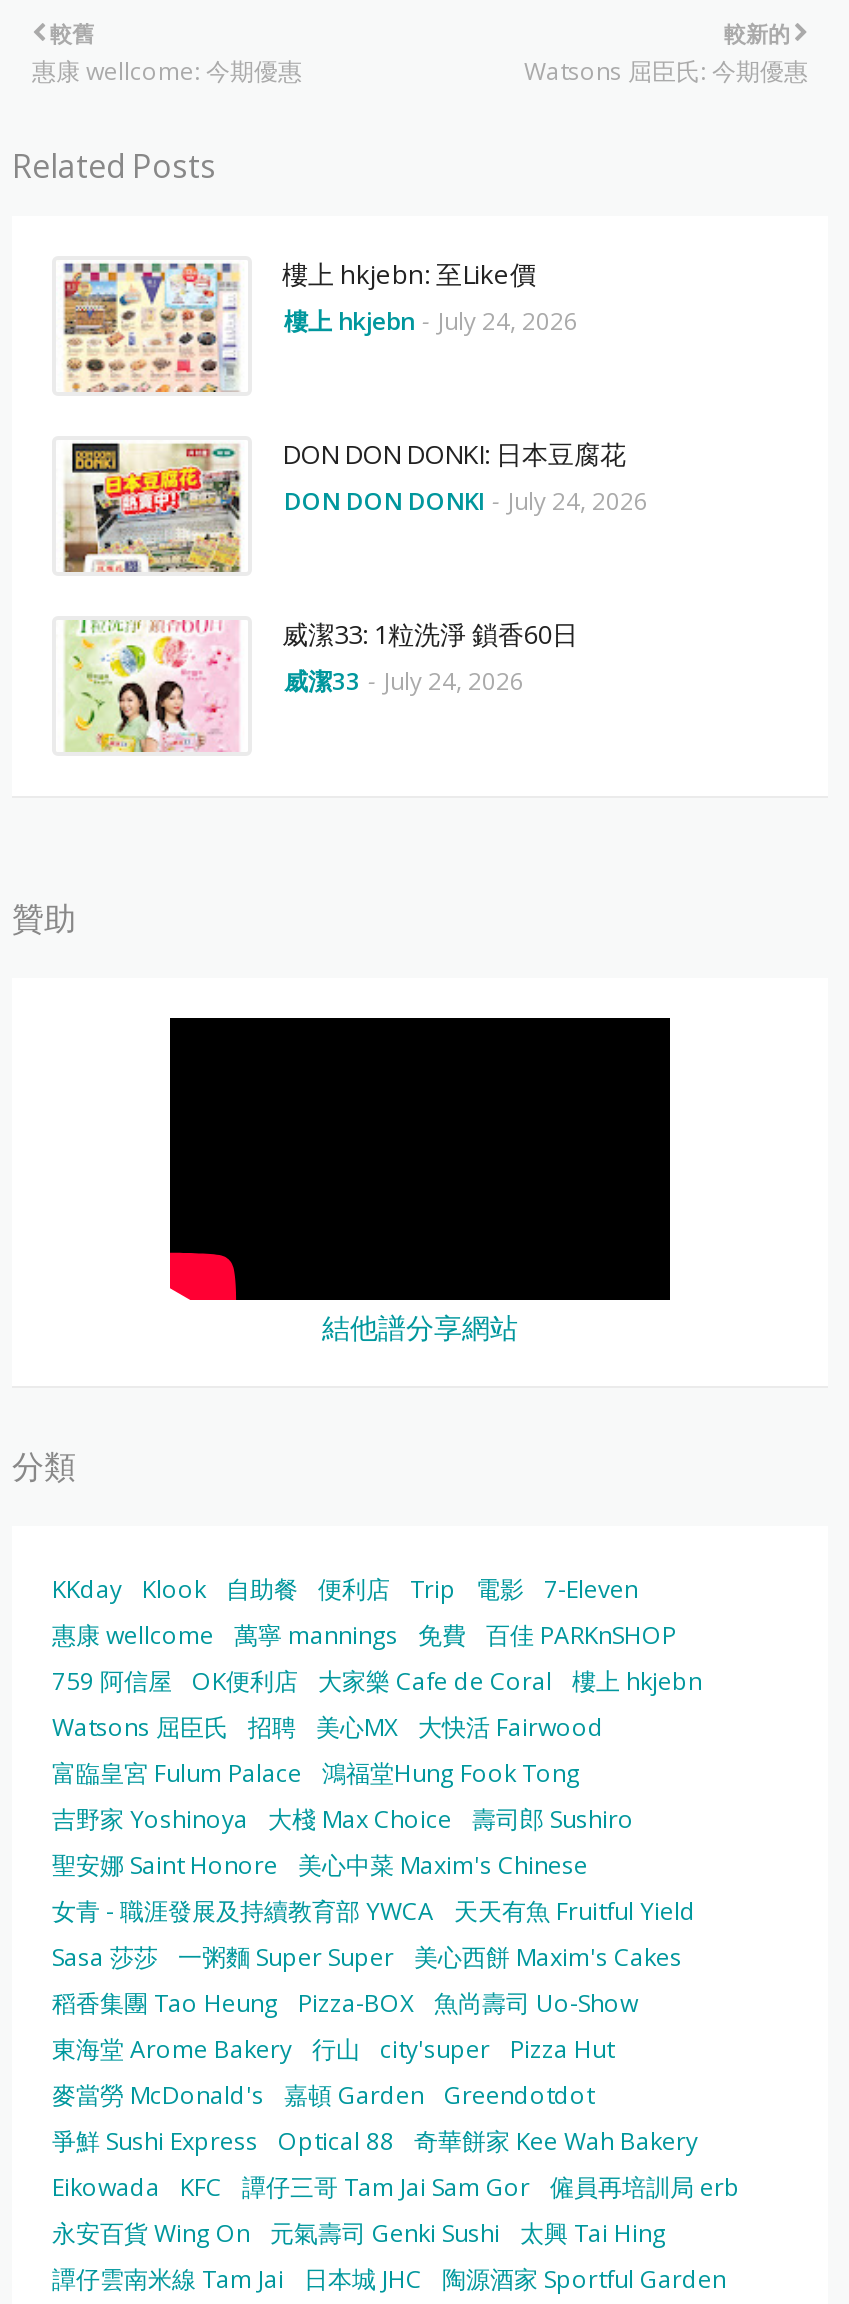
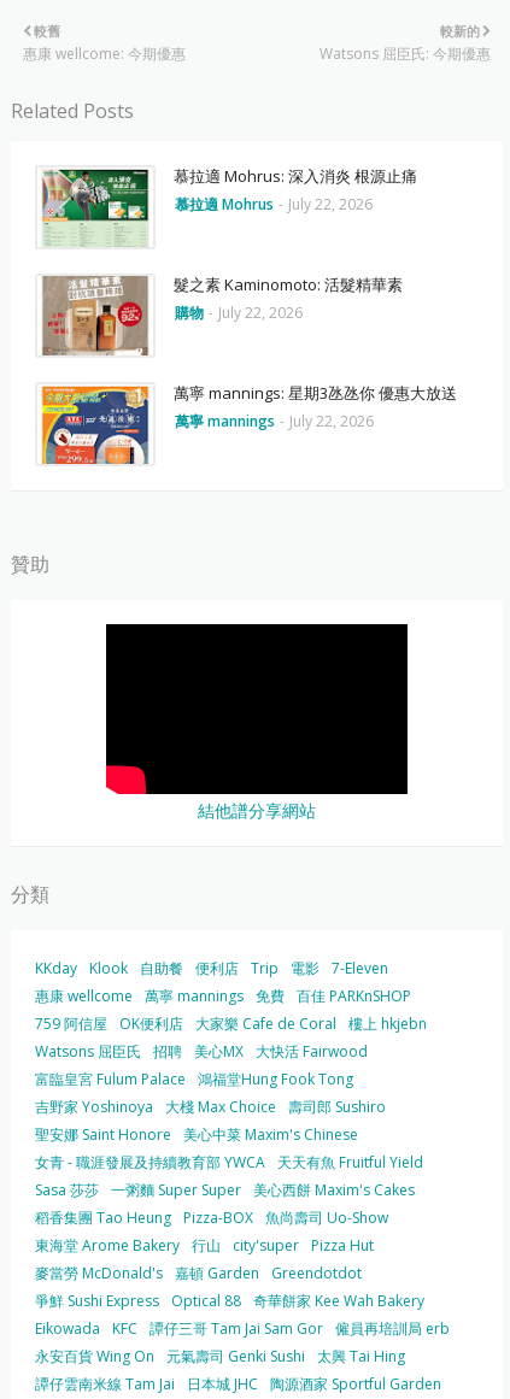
- [image]
- 樓上 hkjebn: 至Like價
- 樓上 hkjebn - July 24, 2026
+ [image]
+ 慕拉適 Mohrus: 深入消炎 根源止痛
+ 慕拉適 Mohrus - July 22, 2026

- [image]
- DON DON DONKI: 日本豆腐花
- DON DON DONKI - July 24, 2026
+ [image]
+ 髮之素 Kaminomoto: 活髮精華素
+ 購物 - July 22, 2026

- [image]
- 威潔33: 1粒洗淨 鎖香60日
- 威潔33 - July 24, 2026
+ [image]
+ 萬寧 mannings: 星期3氹氹你 優惠大放送
+ 萬寧 mannings - July 22, 2026
